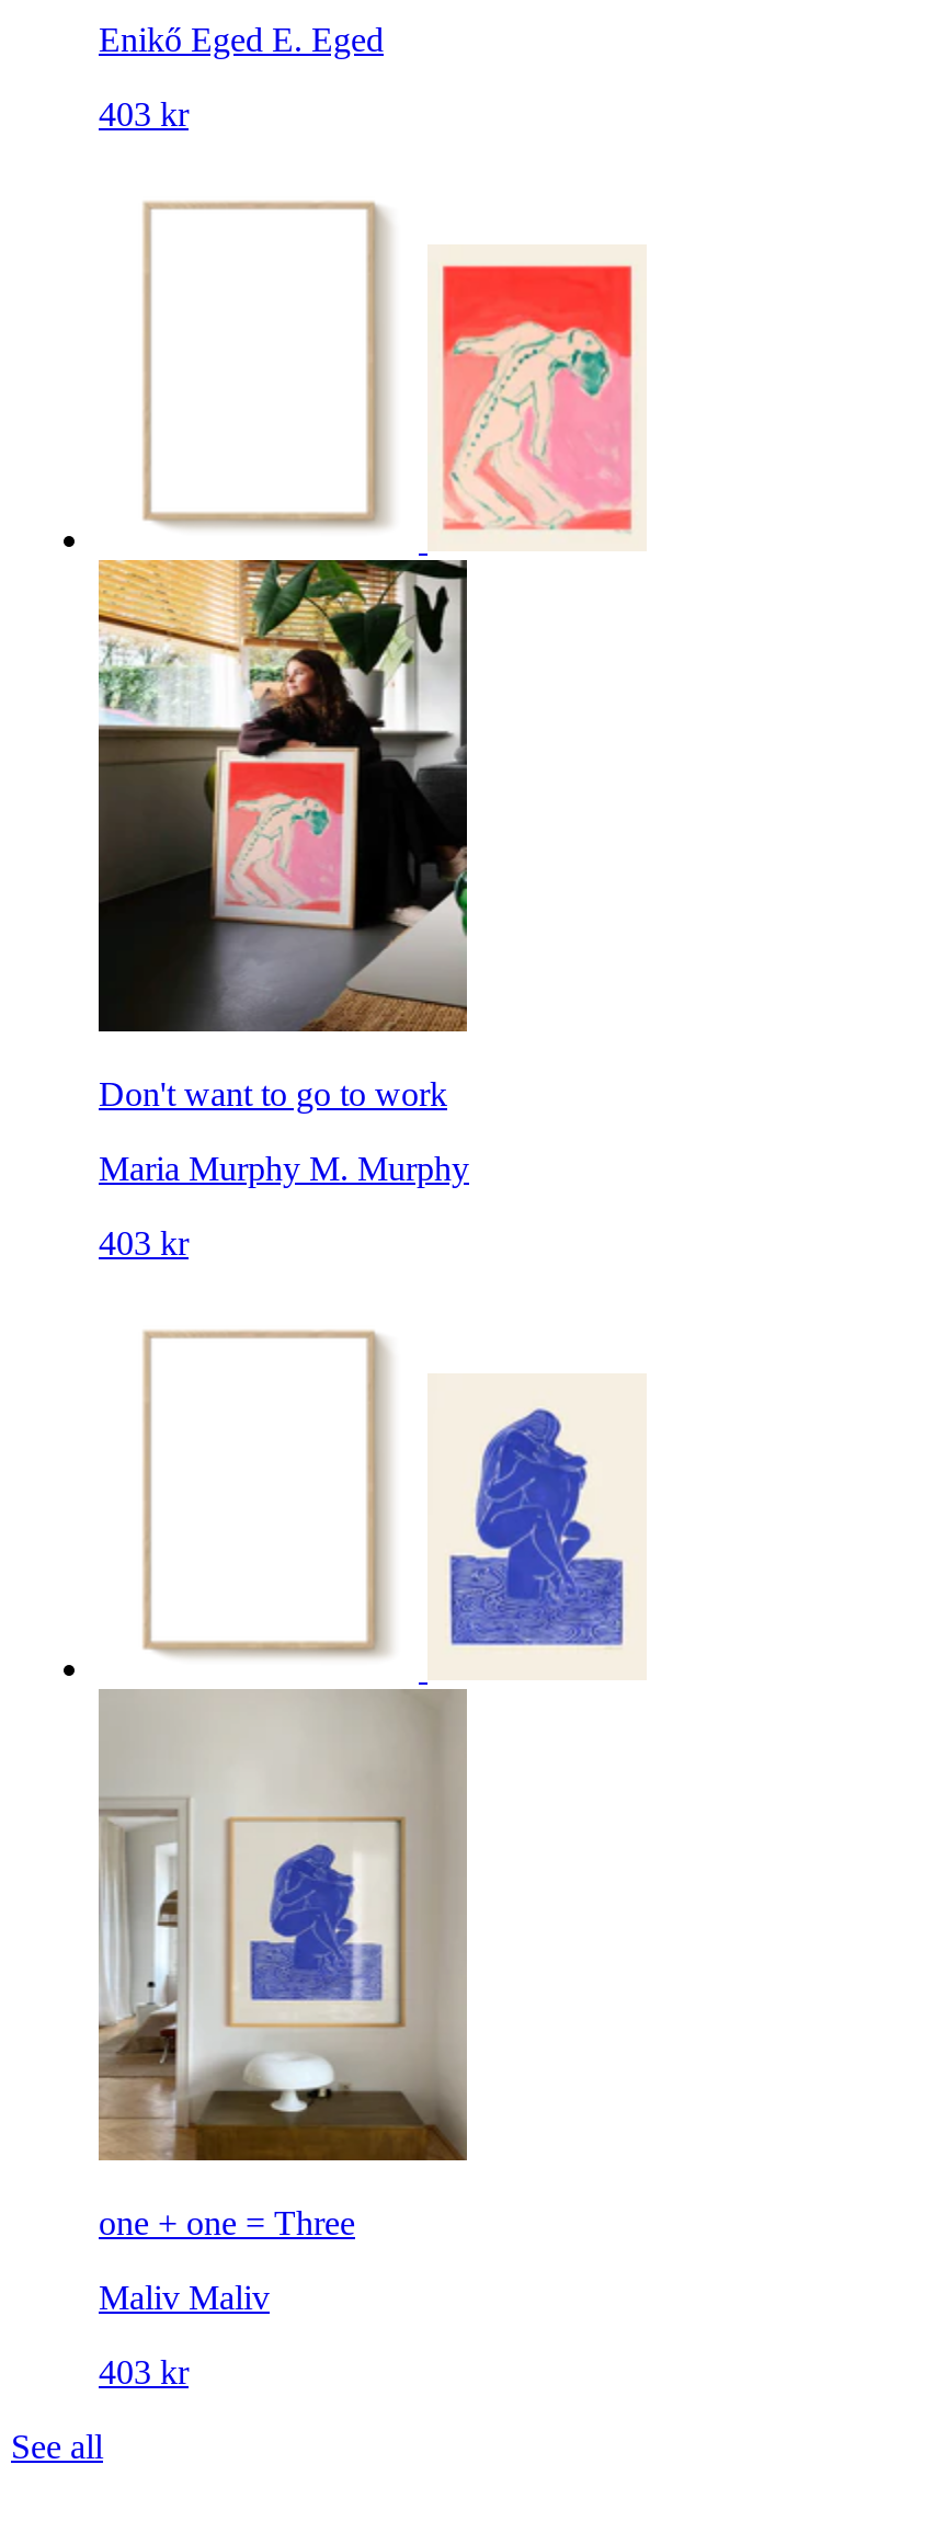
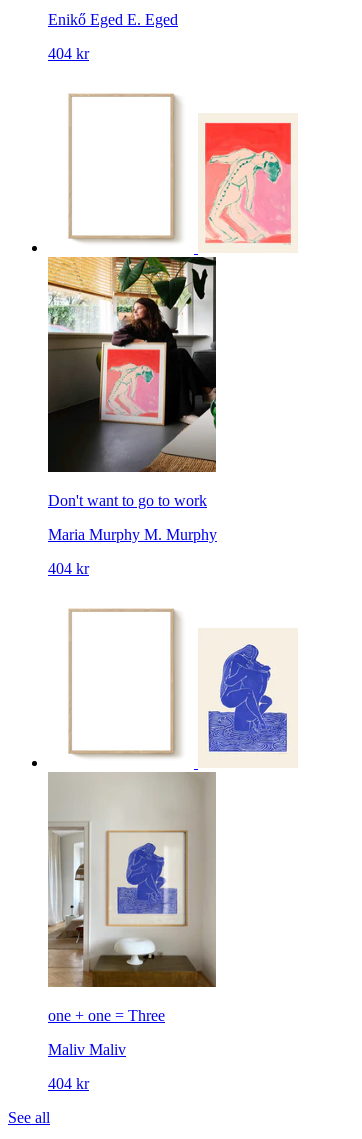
- 403 kr
+ 404 kr

- 403 kr
+ 404 kr

- 403 kr
+ 404 kr
